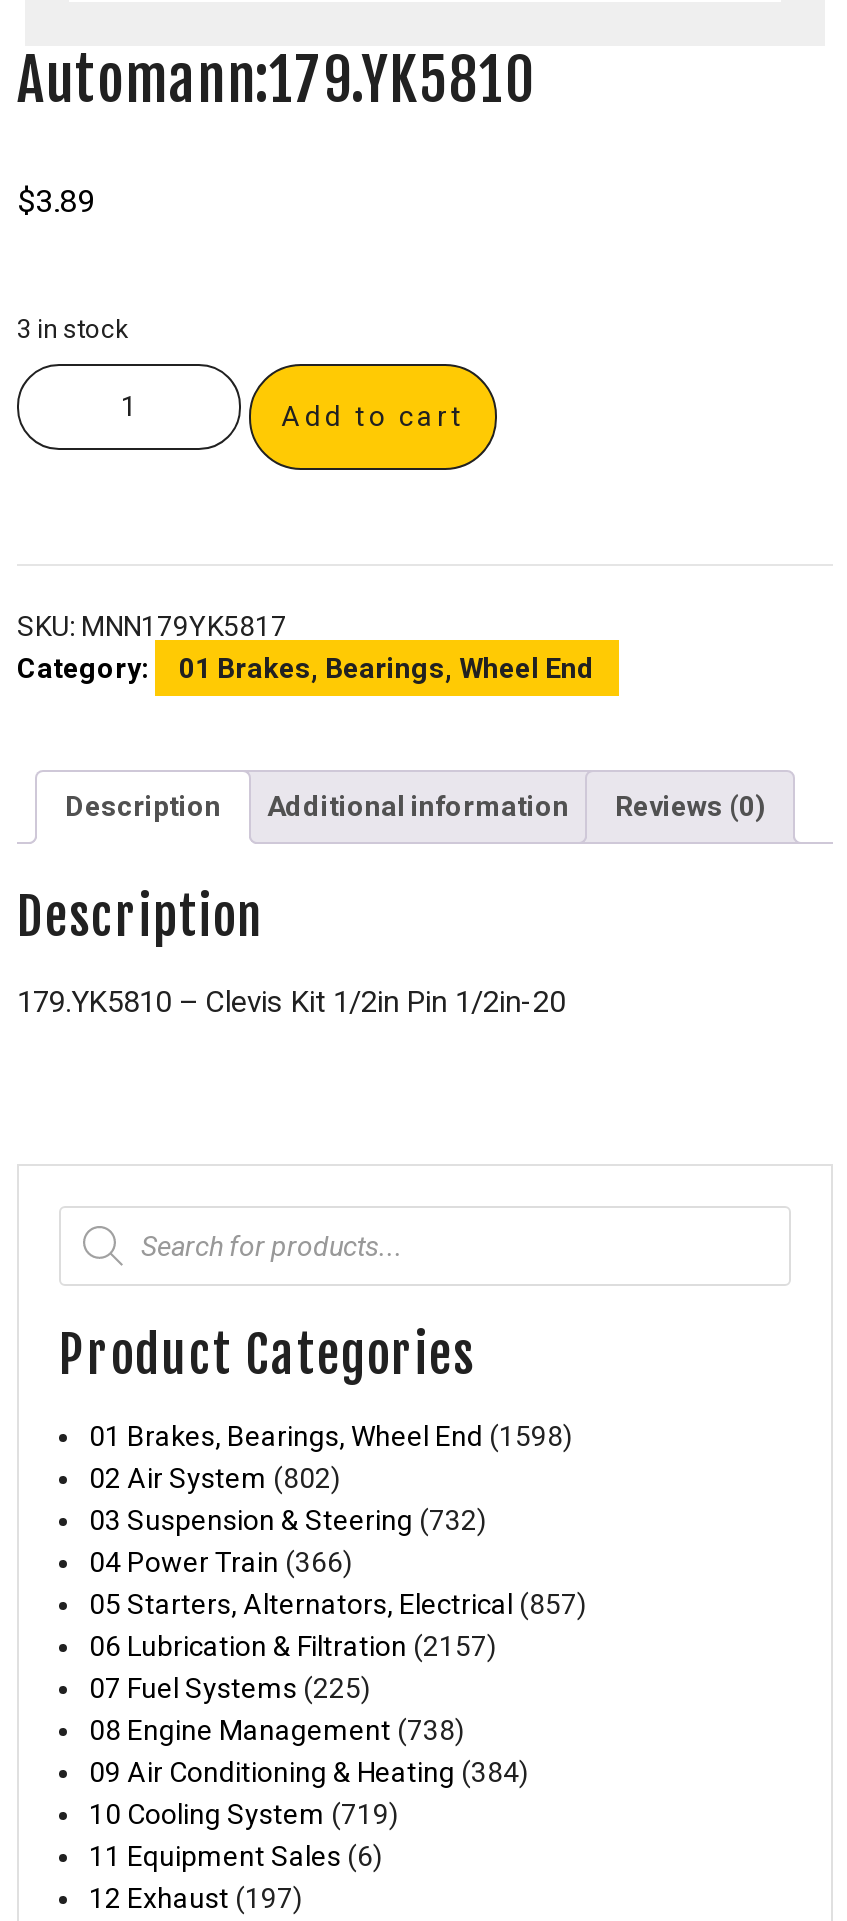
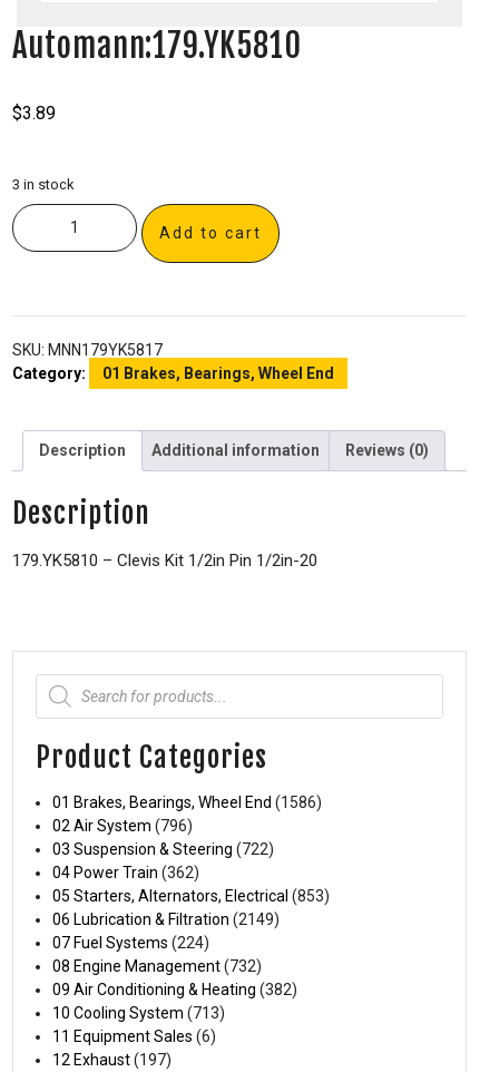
- 01 Brakes, Bearings, Wheel End (1598)
+ 01 Brakes, Bearings, Wheel End (1586)

- 02 Air System (802)
+ 02 Air System (796)

- 03 Suspension & Steering (732)
+ 03 Suspension & Steering (722)

- 04 Power Train (366)
+ 04 Power Train (362)

- 05 Starters, Alternators, Electrical (857)
+ 05 Starters, Alternators, Electrical (853)

- 06 Lubrication & Filtration (2157)
+ 06 Lubrication & Filtration (2149)

- 07 Fuel Systems (225)
+ 07 Fuel Systems (224)

- 08 Engine Management (738)
+ 08 Engine Management (732)

- 09 Air Conditioning & Heating (384)
+ 09 Air Conditioning & Heating (382)

- 10 Cooling System (719)
+ 10 Cooling System (713)
